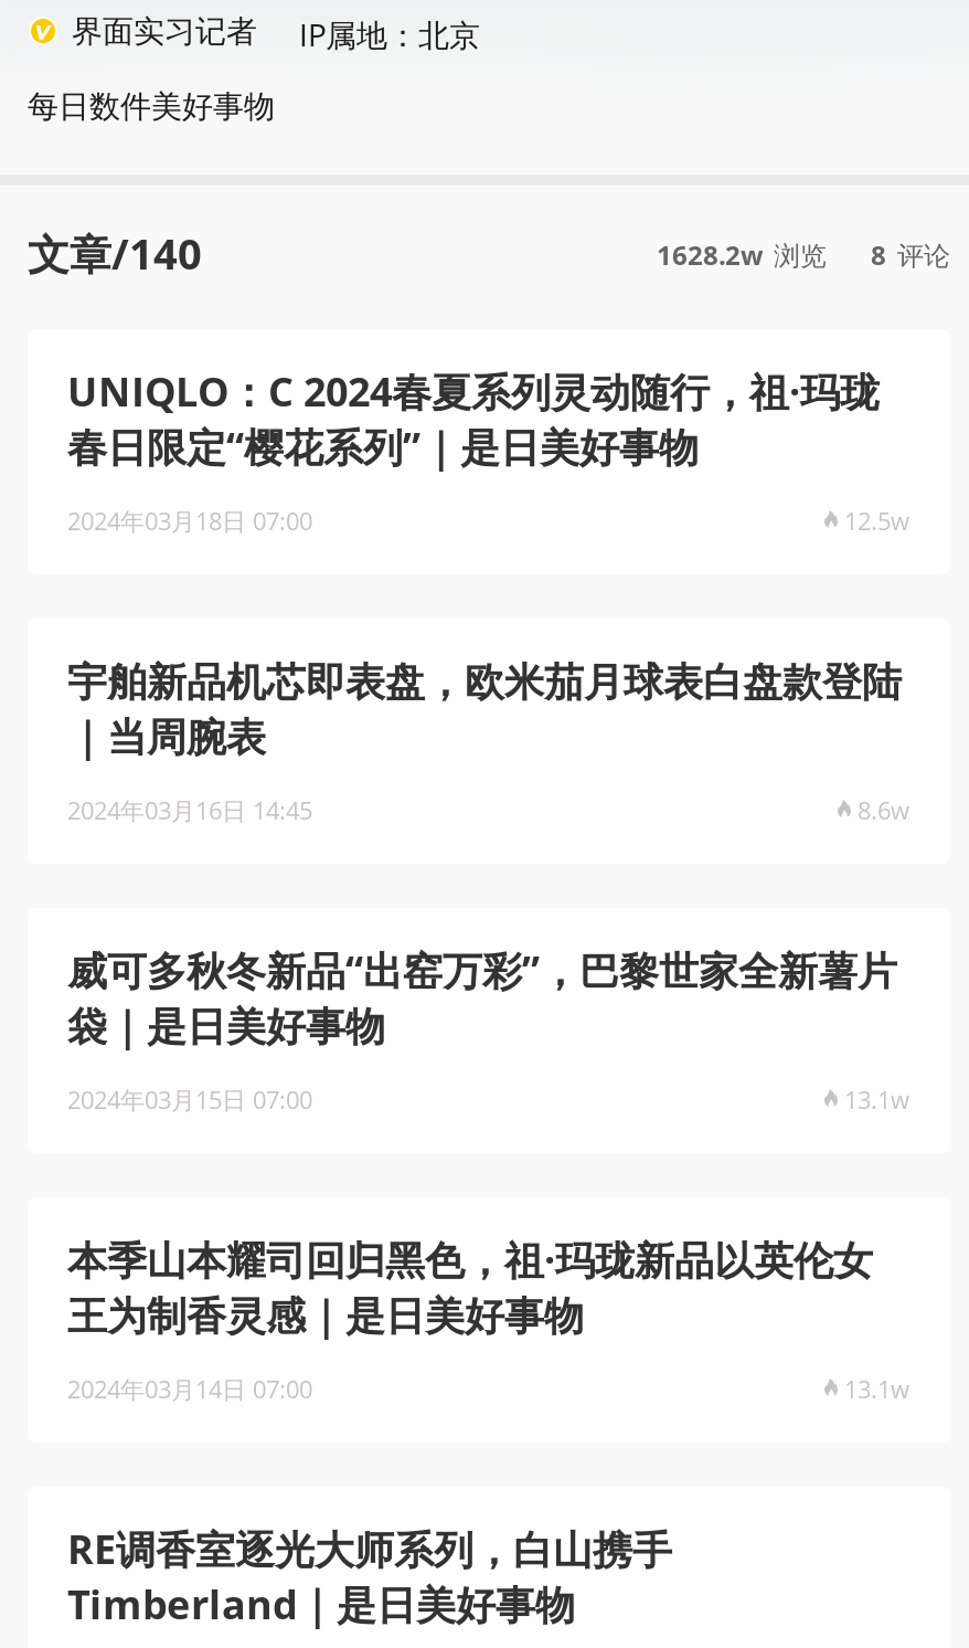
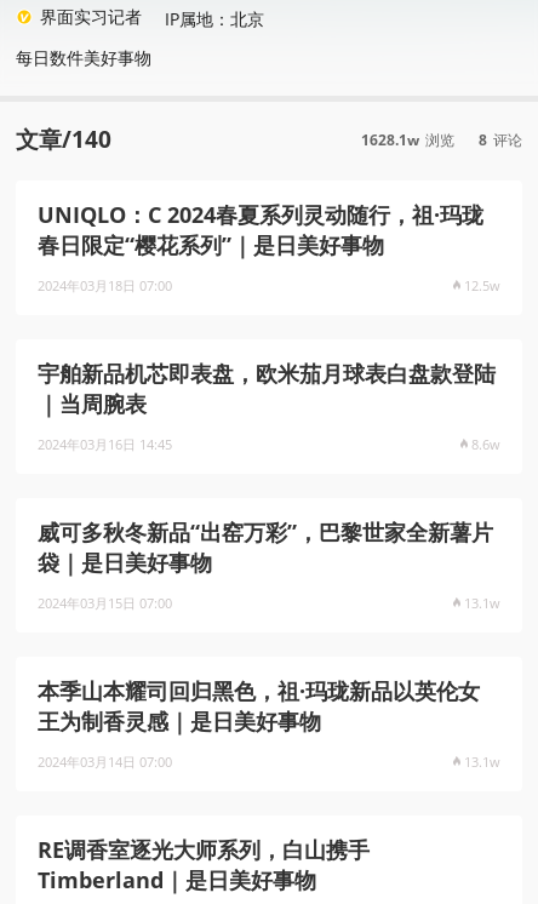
- 1628.2w 浏览 8 评论
+ 1628.1w 浏览 8 评论
